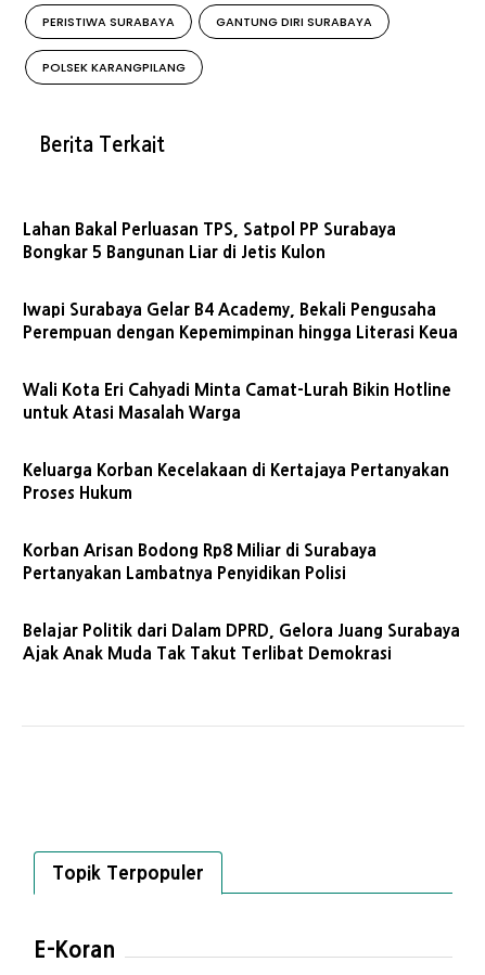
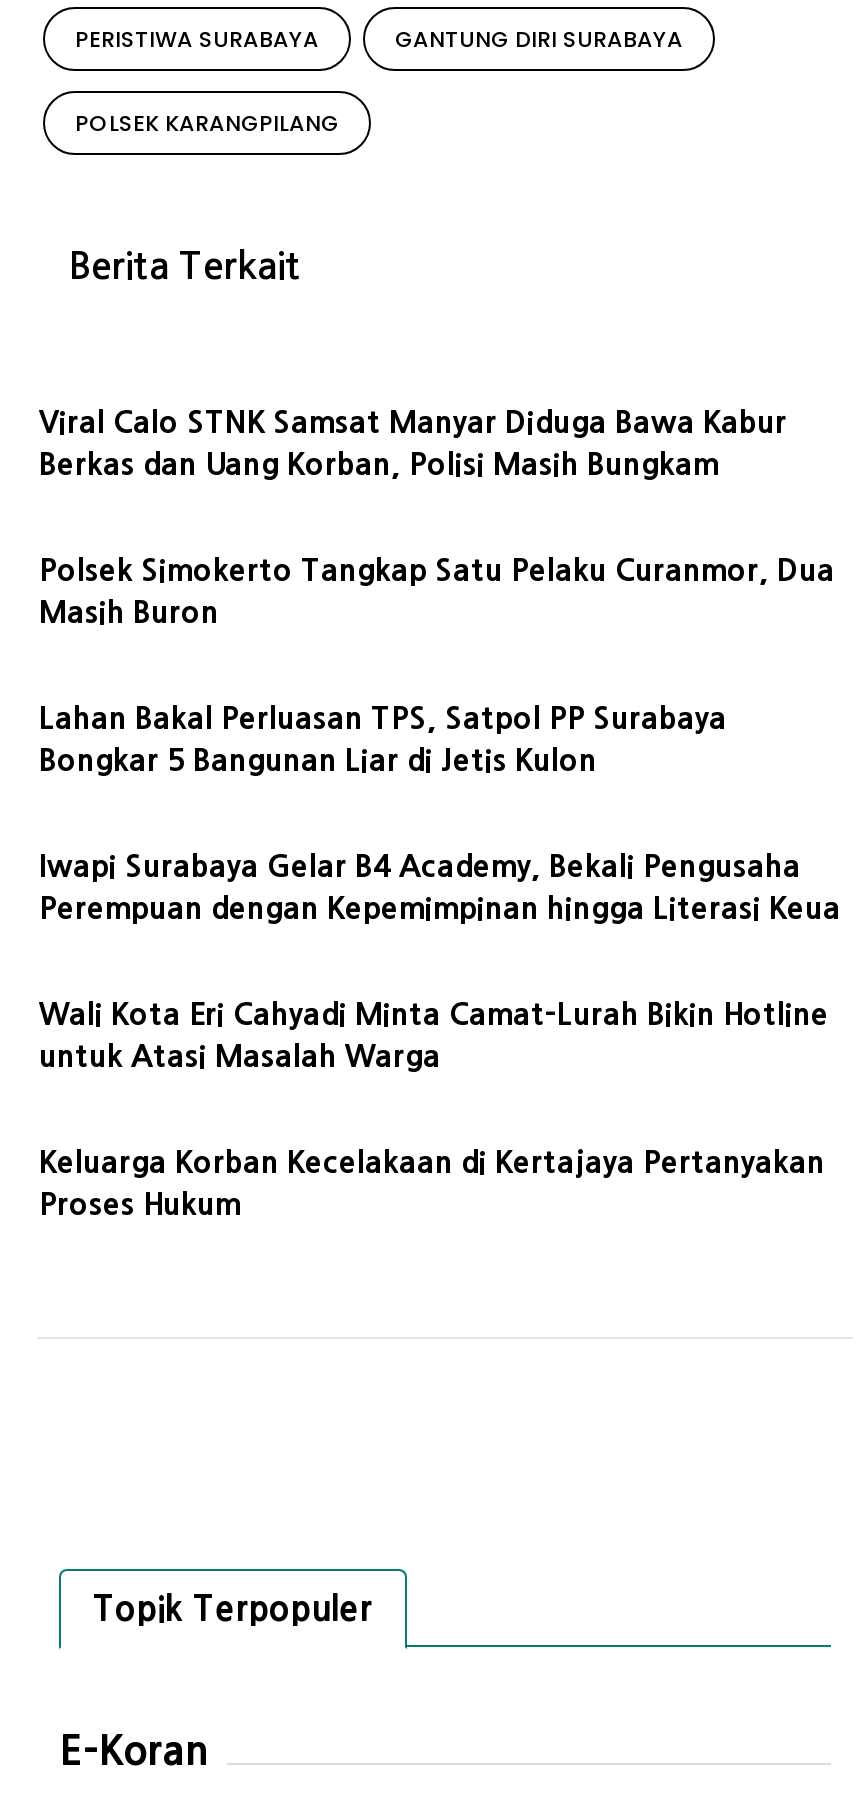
+ Viral Calo STNK Samsat Manyar Diduga Bawa Kabur
+ Berkas dan Uang Korban, Polisi Masih Bungkam

+ Polsek Simokerto Tangkap Satu Pelaku Curanmor, Dua
+ Masih Buron

moved down: Lahan Bakal Perluasan TPS, Satpol PP Surabaya | Bongkar 5 Bangunan Liar di Jetis Kulon | Iwapi Surabaya Gelar B4 Academy, Bekali Pengusaha | Perempuan dengan Kepemimpinan hingga Literasi Keua | Wali Kota Eri Cahyadi Minta Camat-Lurah Bikin Hotline | untuk Atasi Masalah Warga | Keluarga Korban Kecelakaan di Kertajaya Pertanyakan | Proses Hukum

- Korban Arisan Bodong Rp8 Miliar di Surabaya
- Pertanyakan Lambatnya Penyidikan Polisi

- Belajar Politik dari Dalam DPRD, Gelora Juang Surabaya
- Ajak Anak Muda Tak Takut Terlibat Demokrasi
